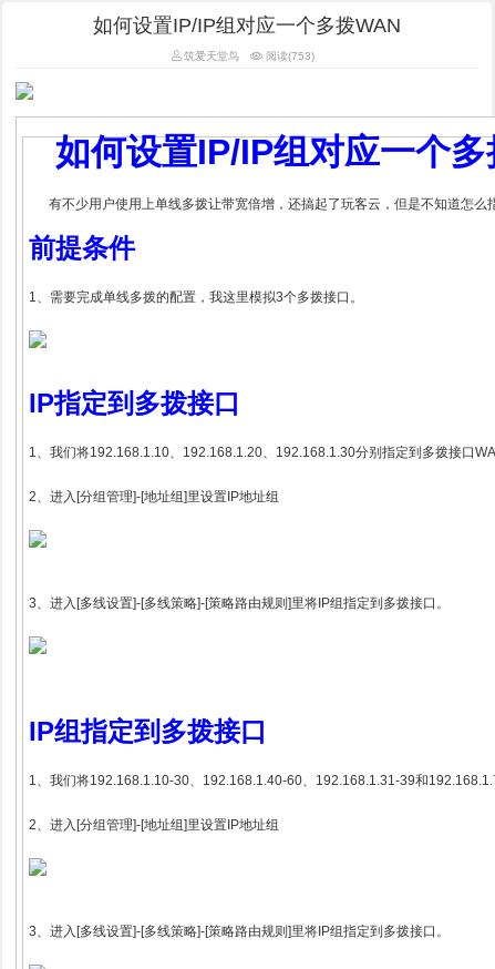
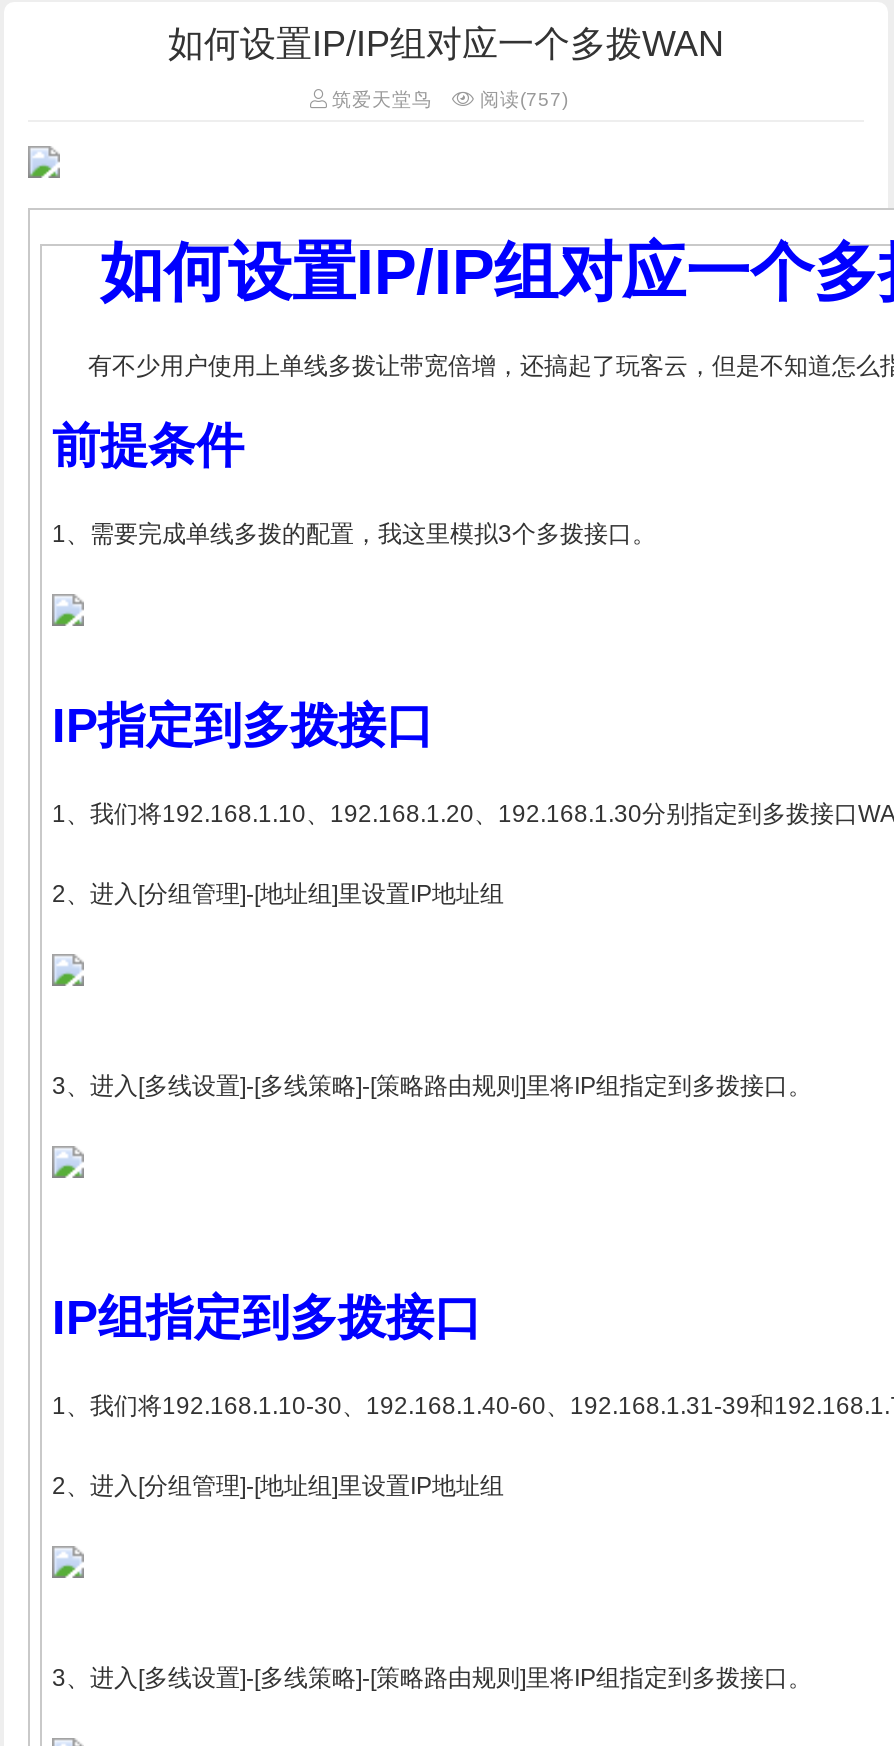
- 筑爱天堂鸟 阅读(753)
+ 筑爱天堂鸟 阅读(757)
